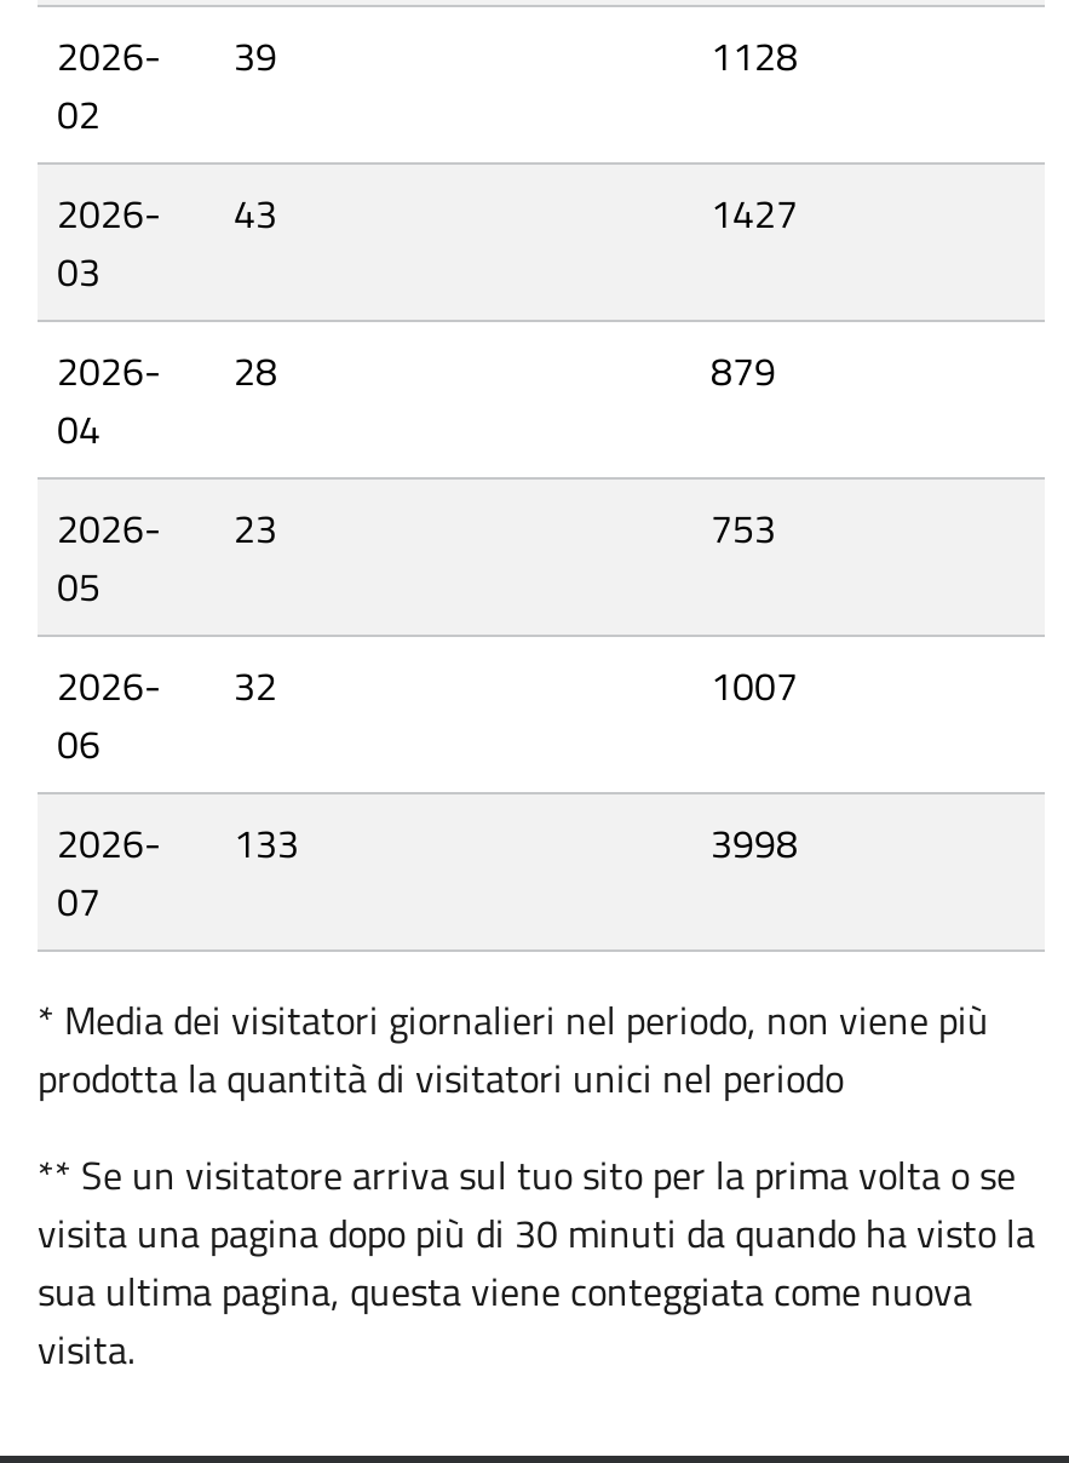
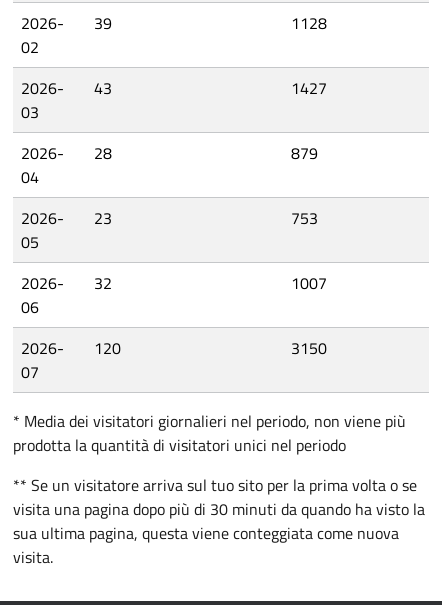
- 2026- 133
+ 2026- 120

- 3998
+ 3150
